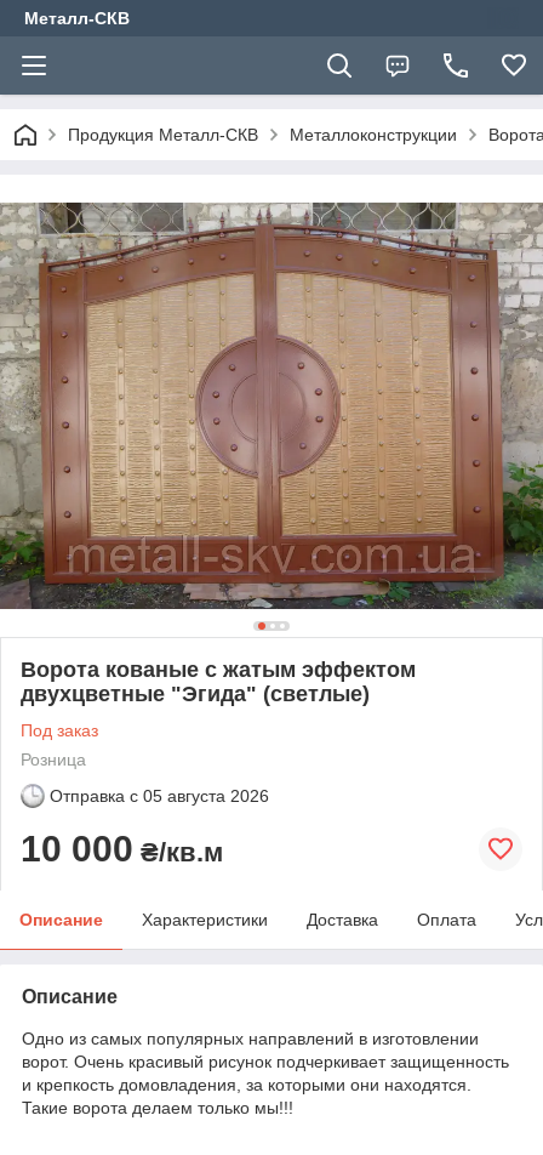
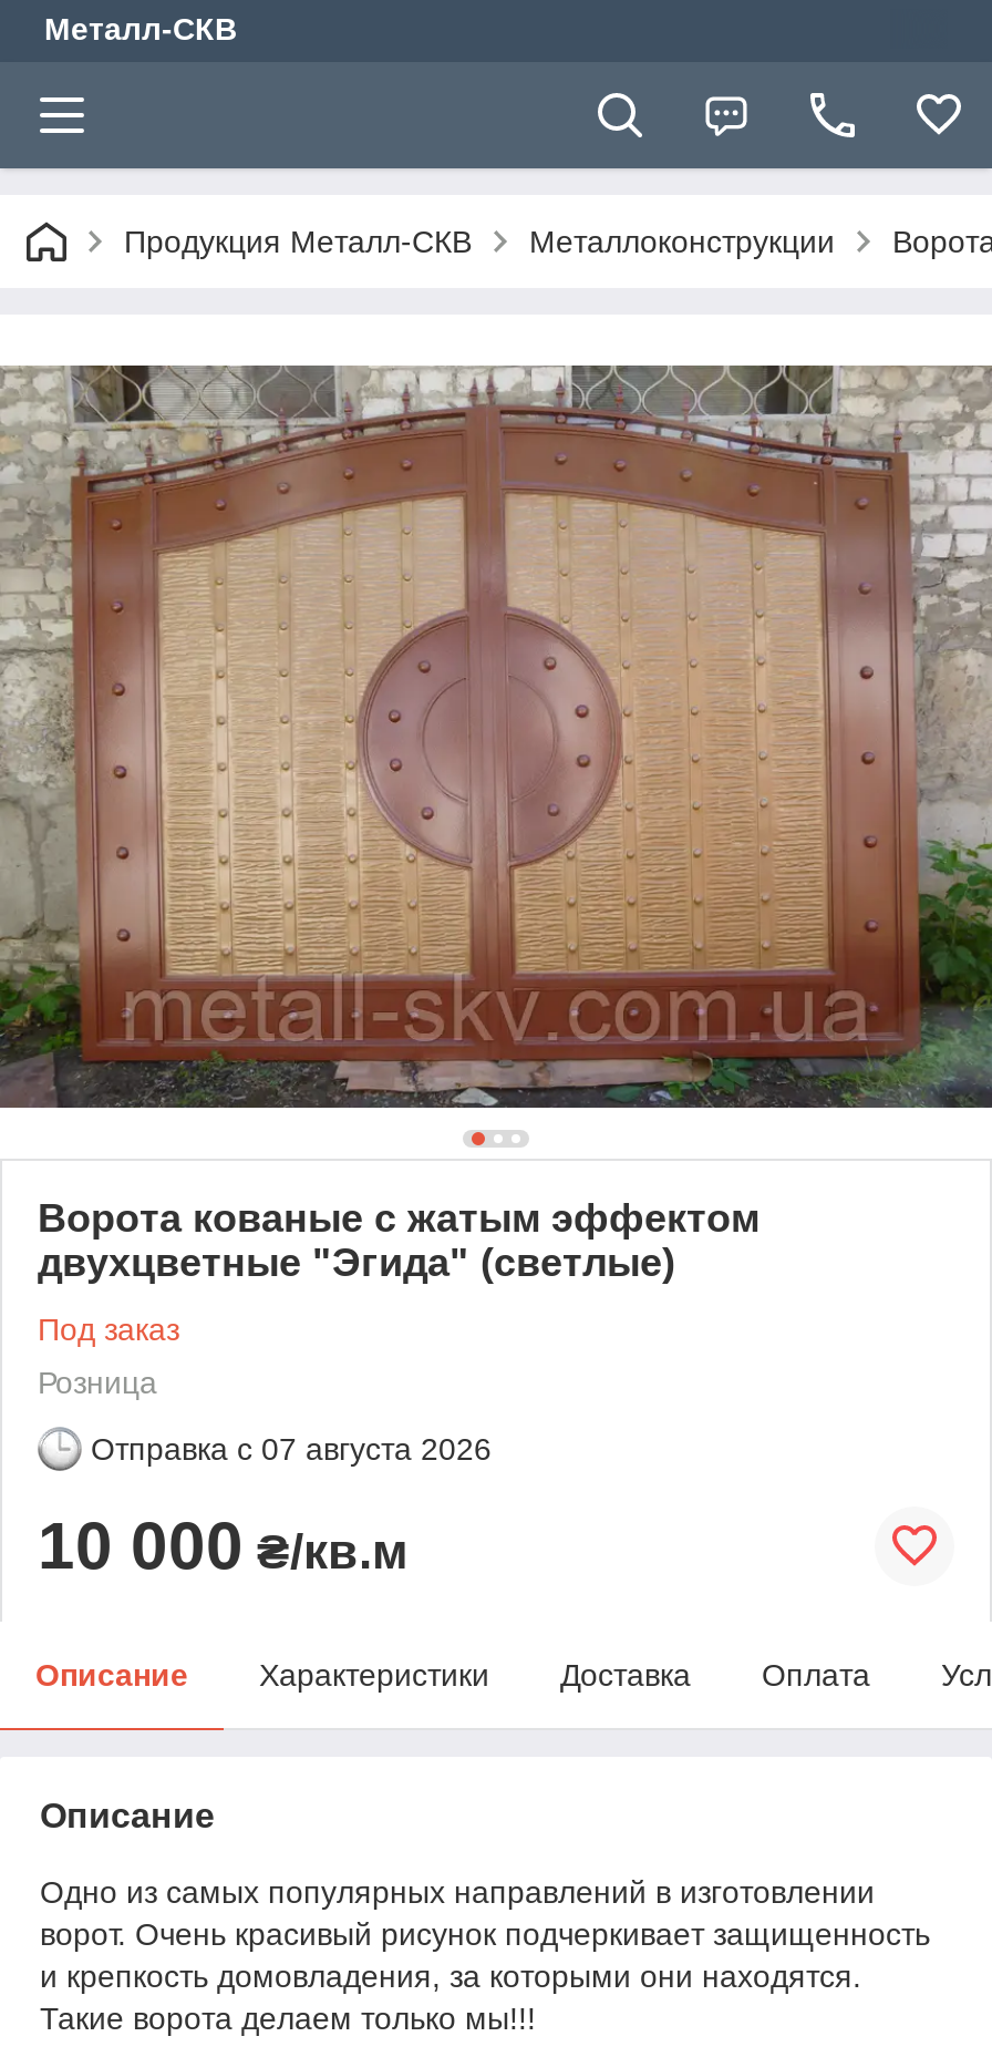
- Отправка с 05 августа 2026
+ Отправка с 07 августа 2026
